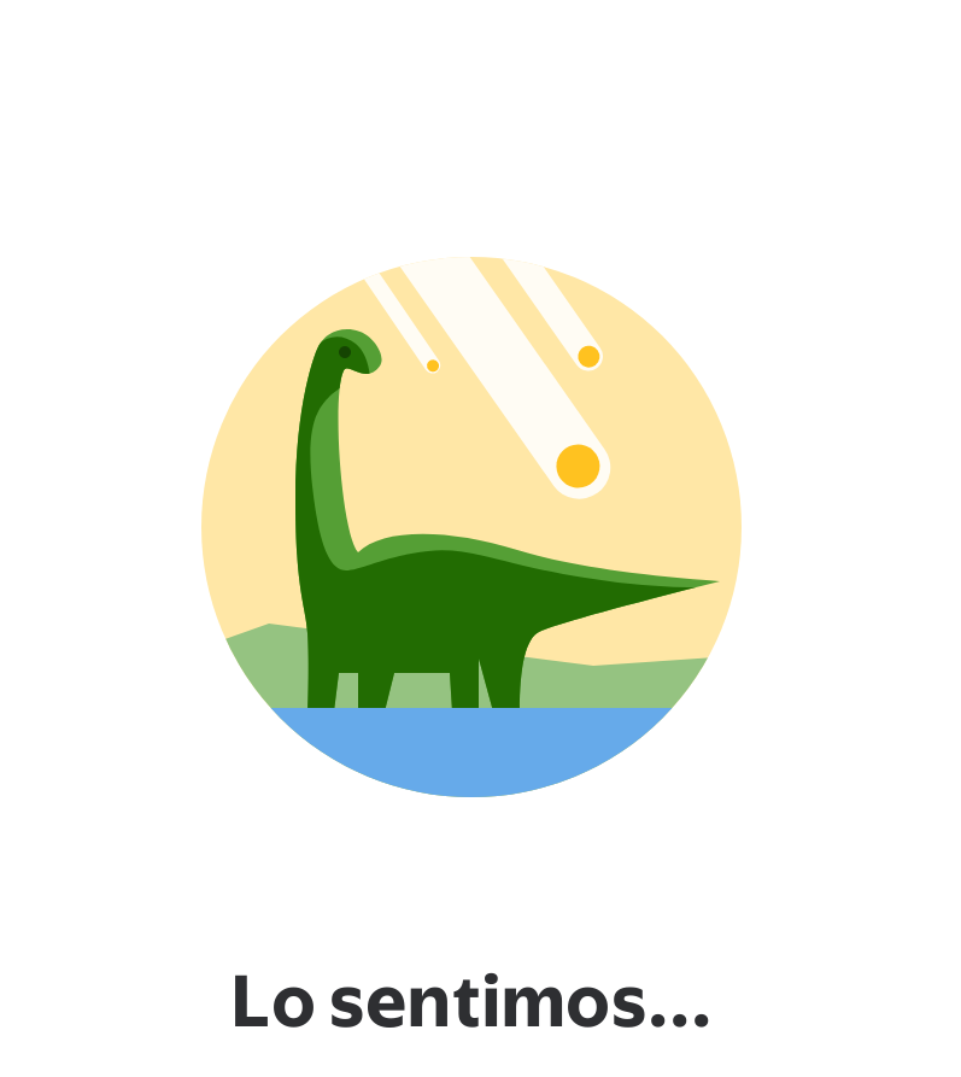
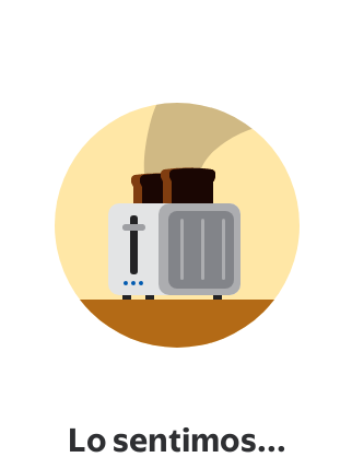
- [image]
+ [image]
